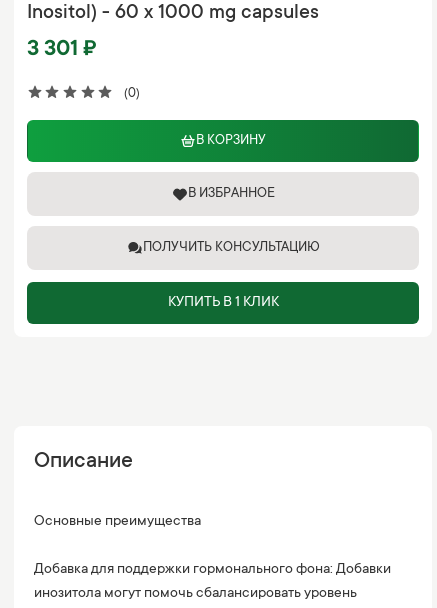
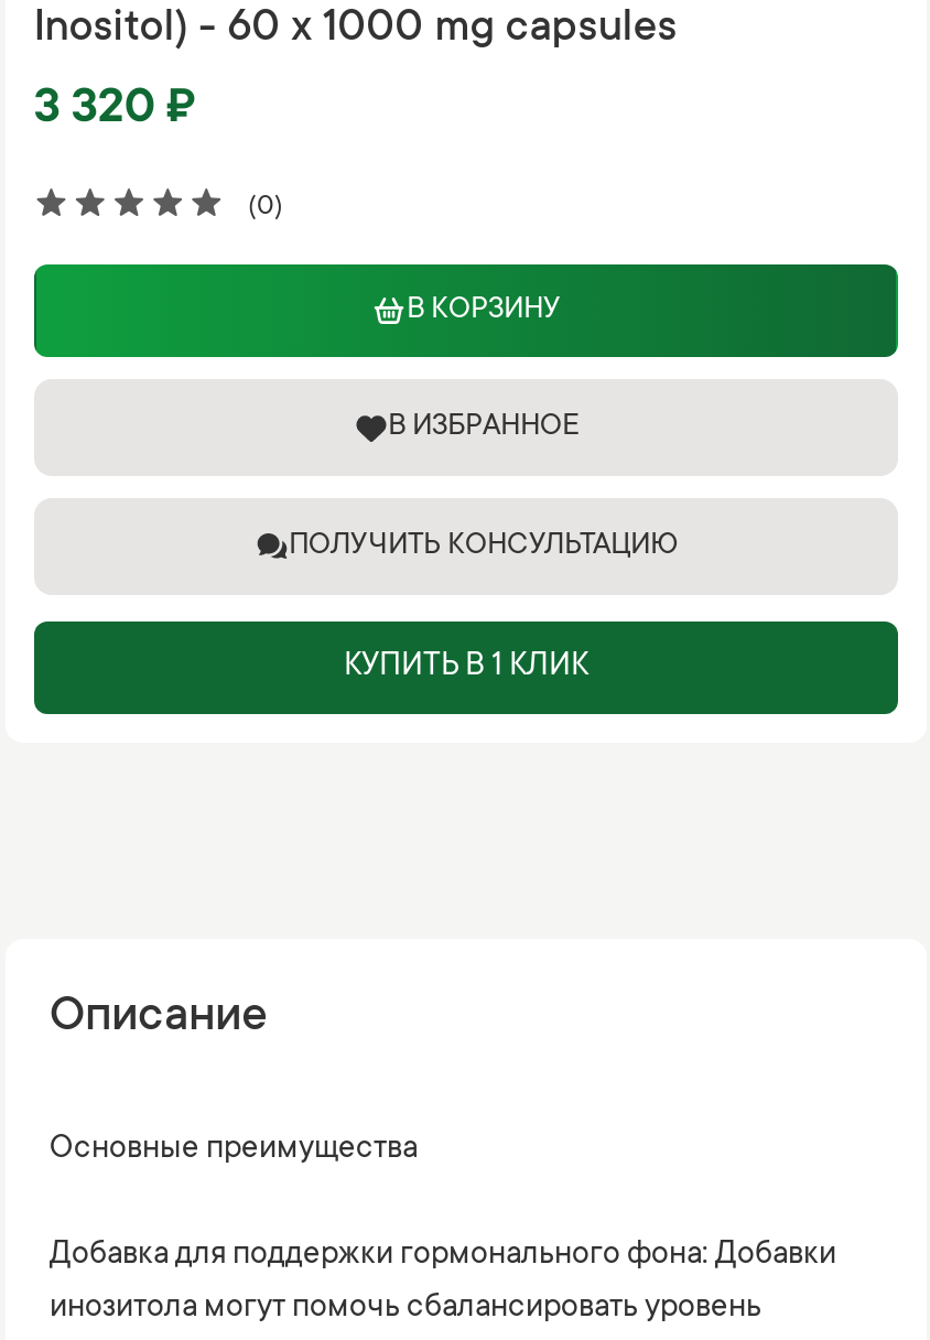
- 3 301 ₽
+ 3 320 ₽
